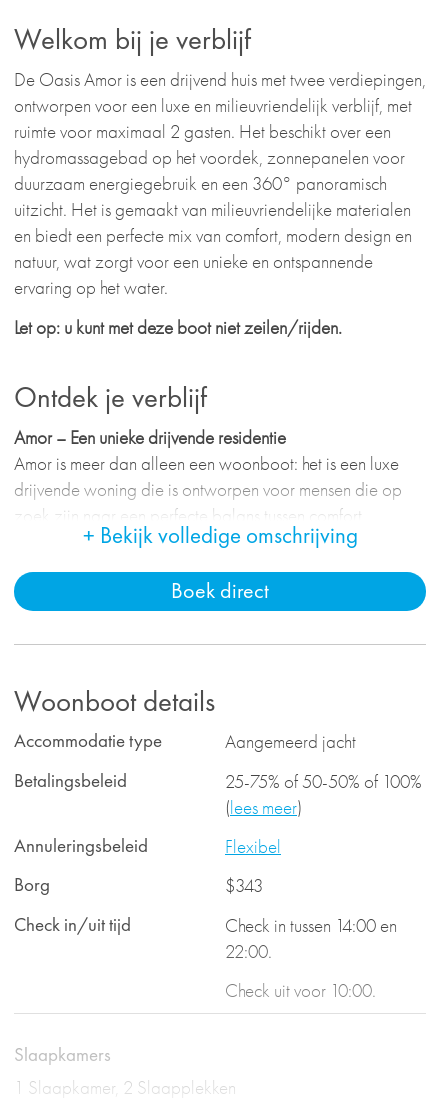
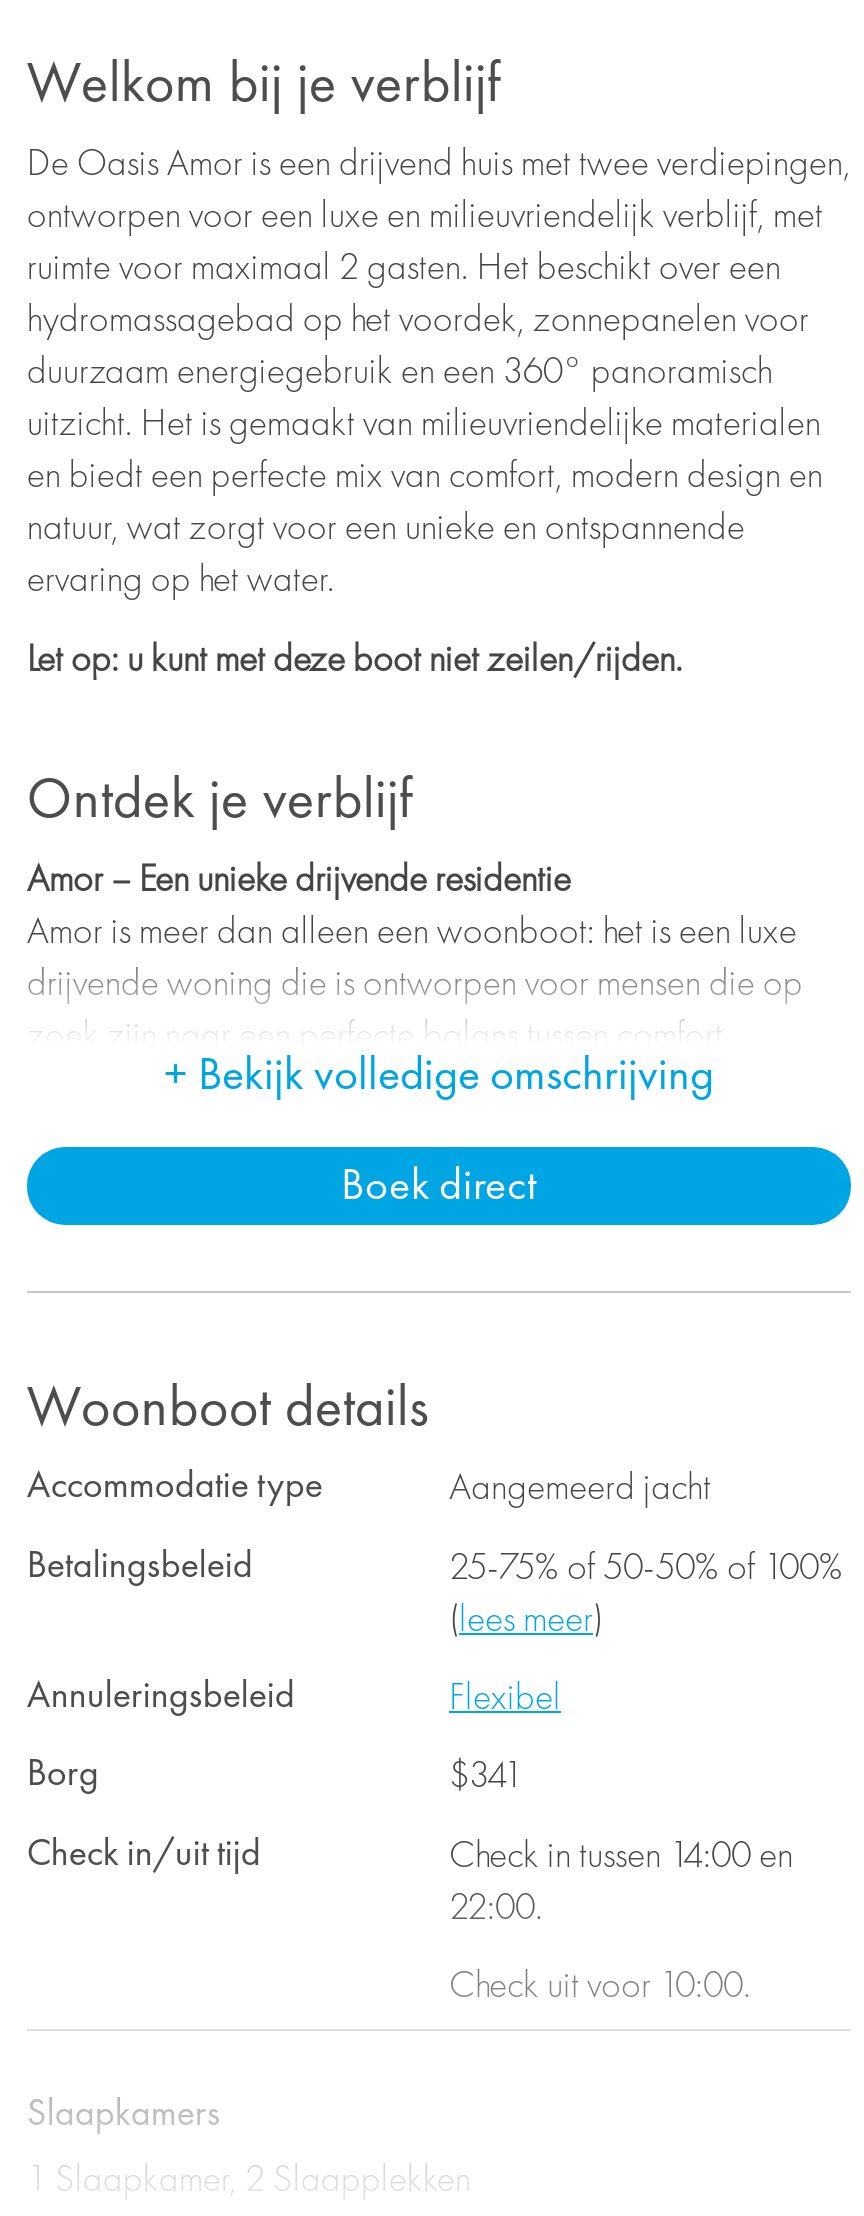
- $343
+ $341
